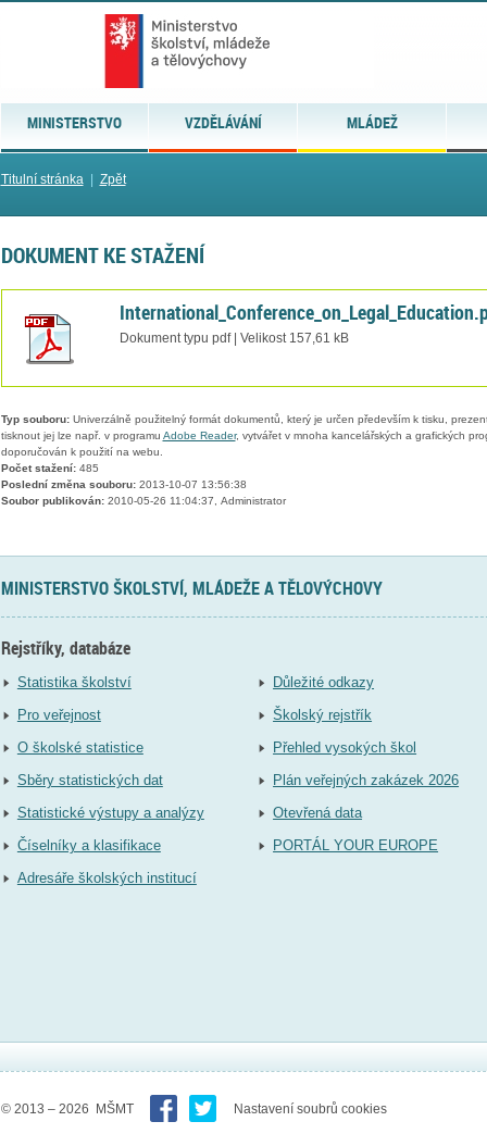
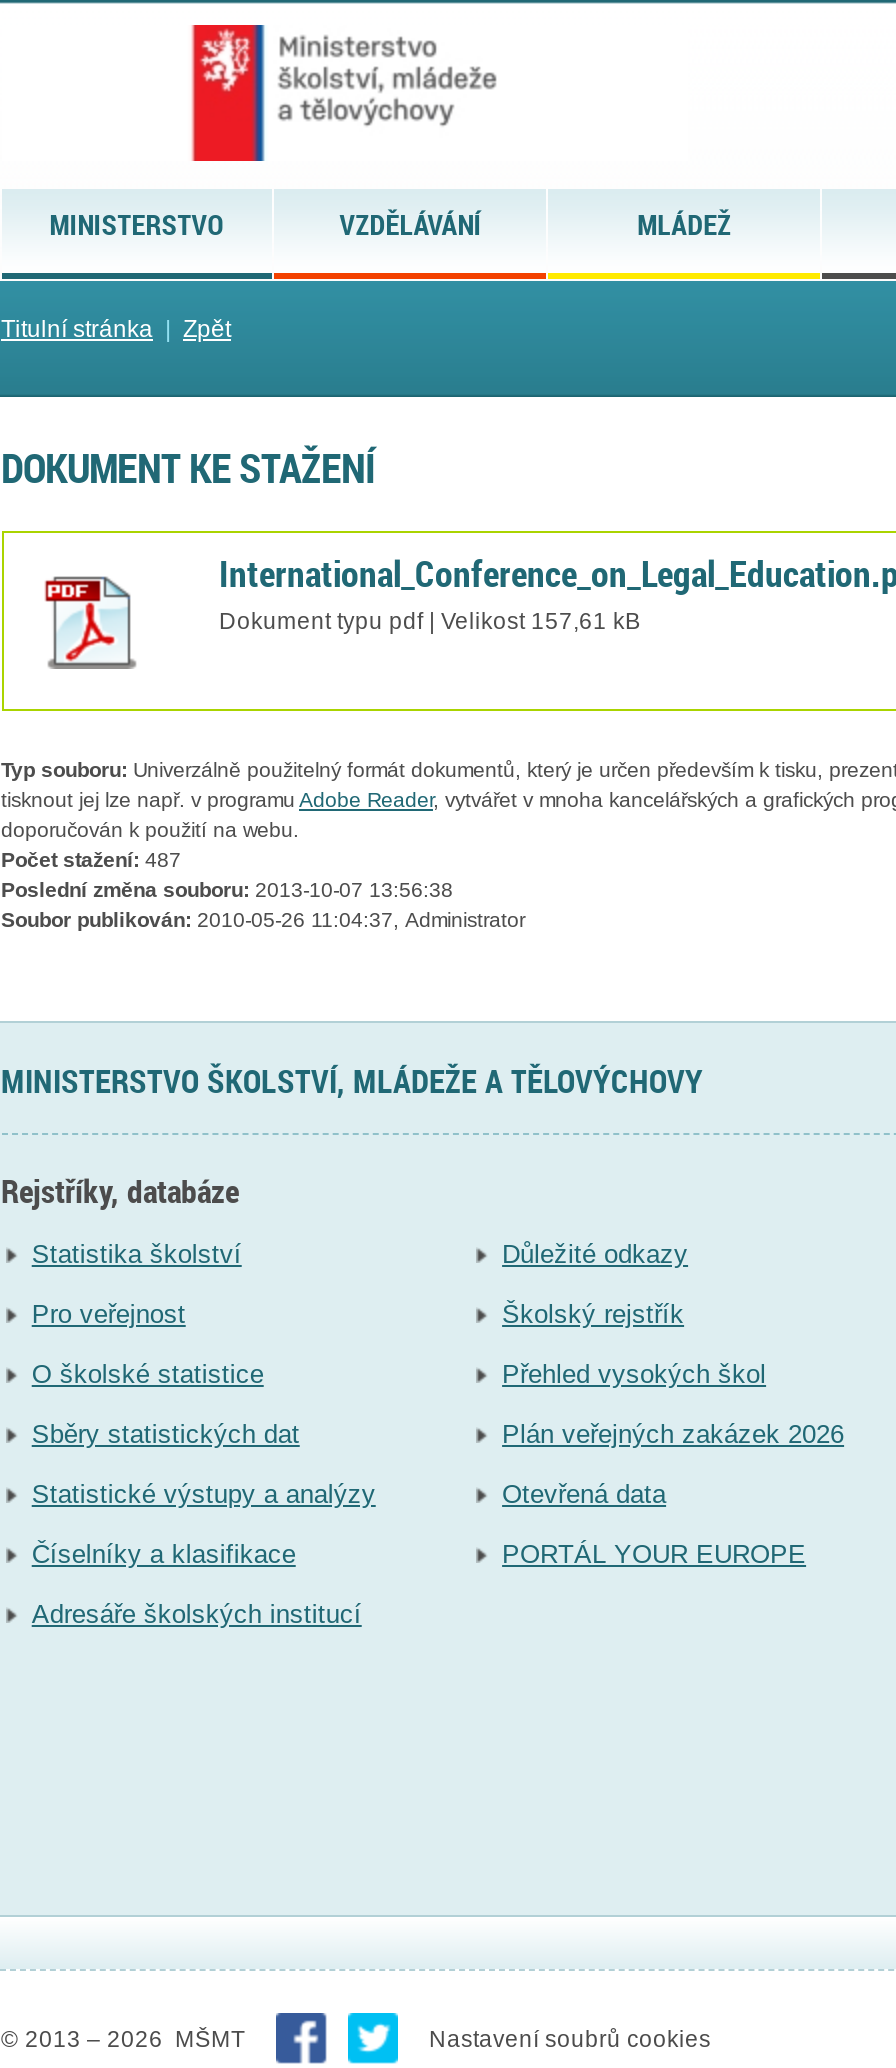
- Počet stažení: 485
+ Počet stažení: 487
